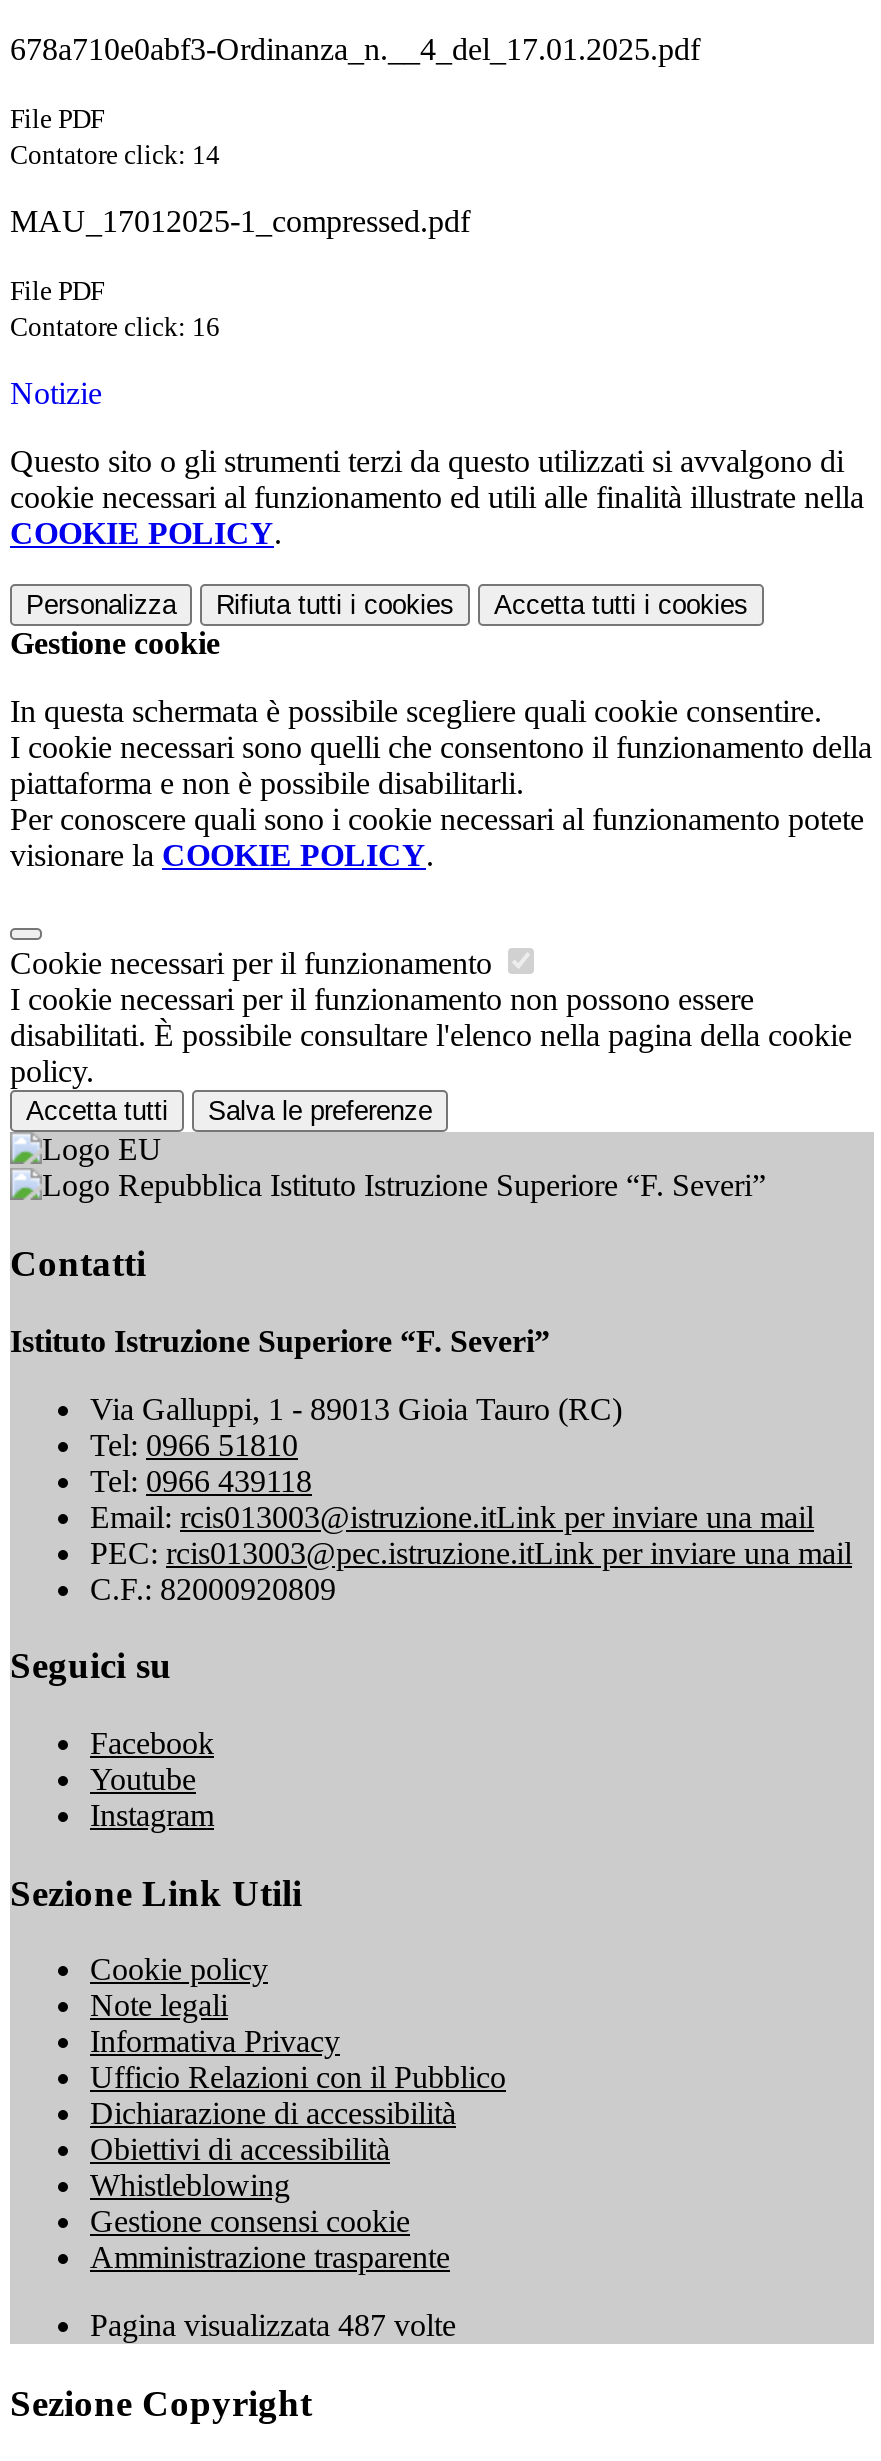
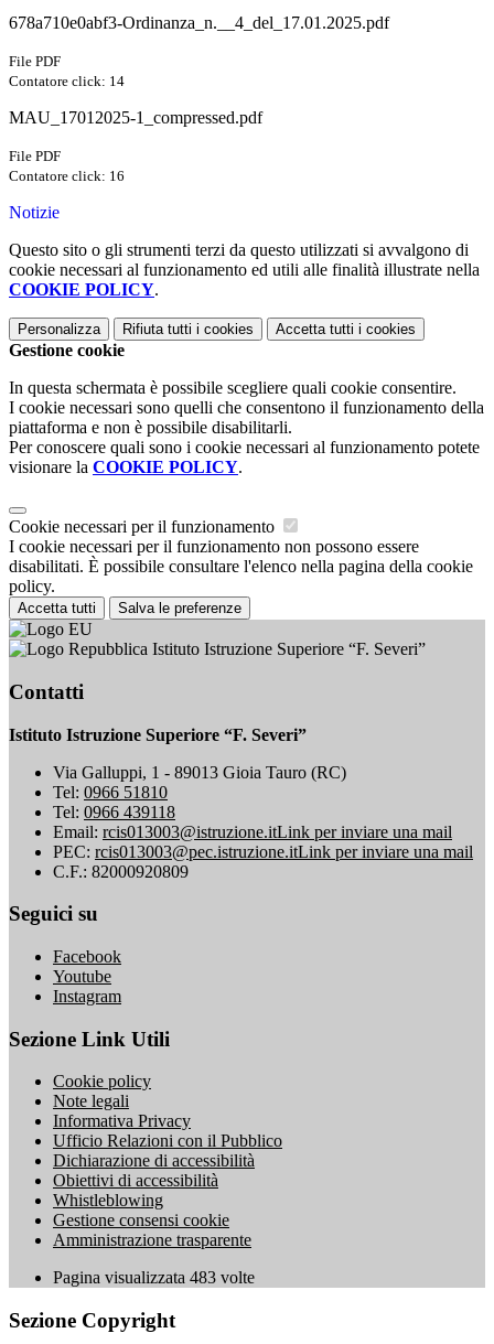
- Pagina visualizzata 487 volte
+ Pagina visualizzata 483 volte
